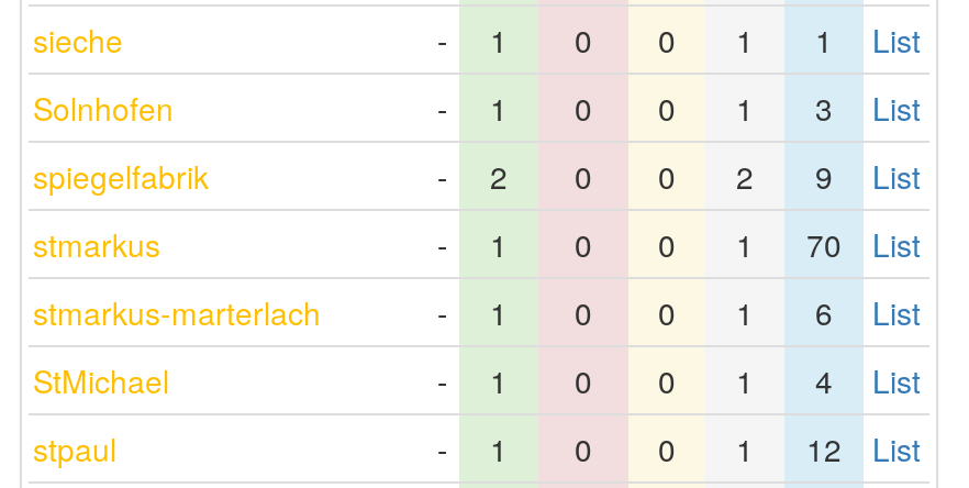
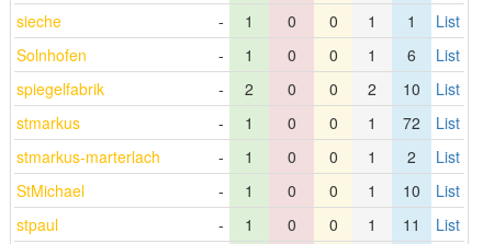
- 3
+ 6

- 9
+ 10

- 70
+ 72

- 6
+ 2

- 4
+ 10

- 12
+ 11
